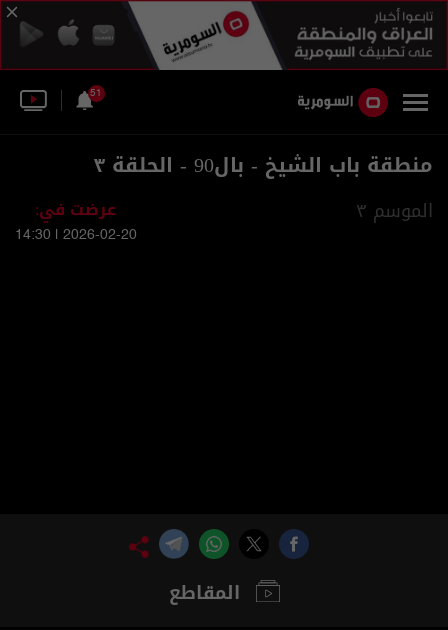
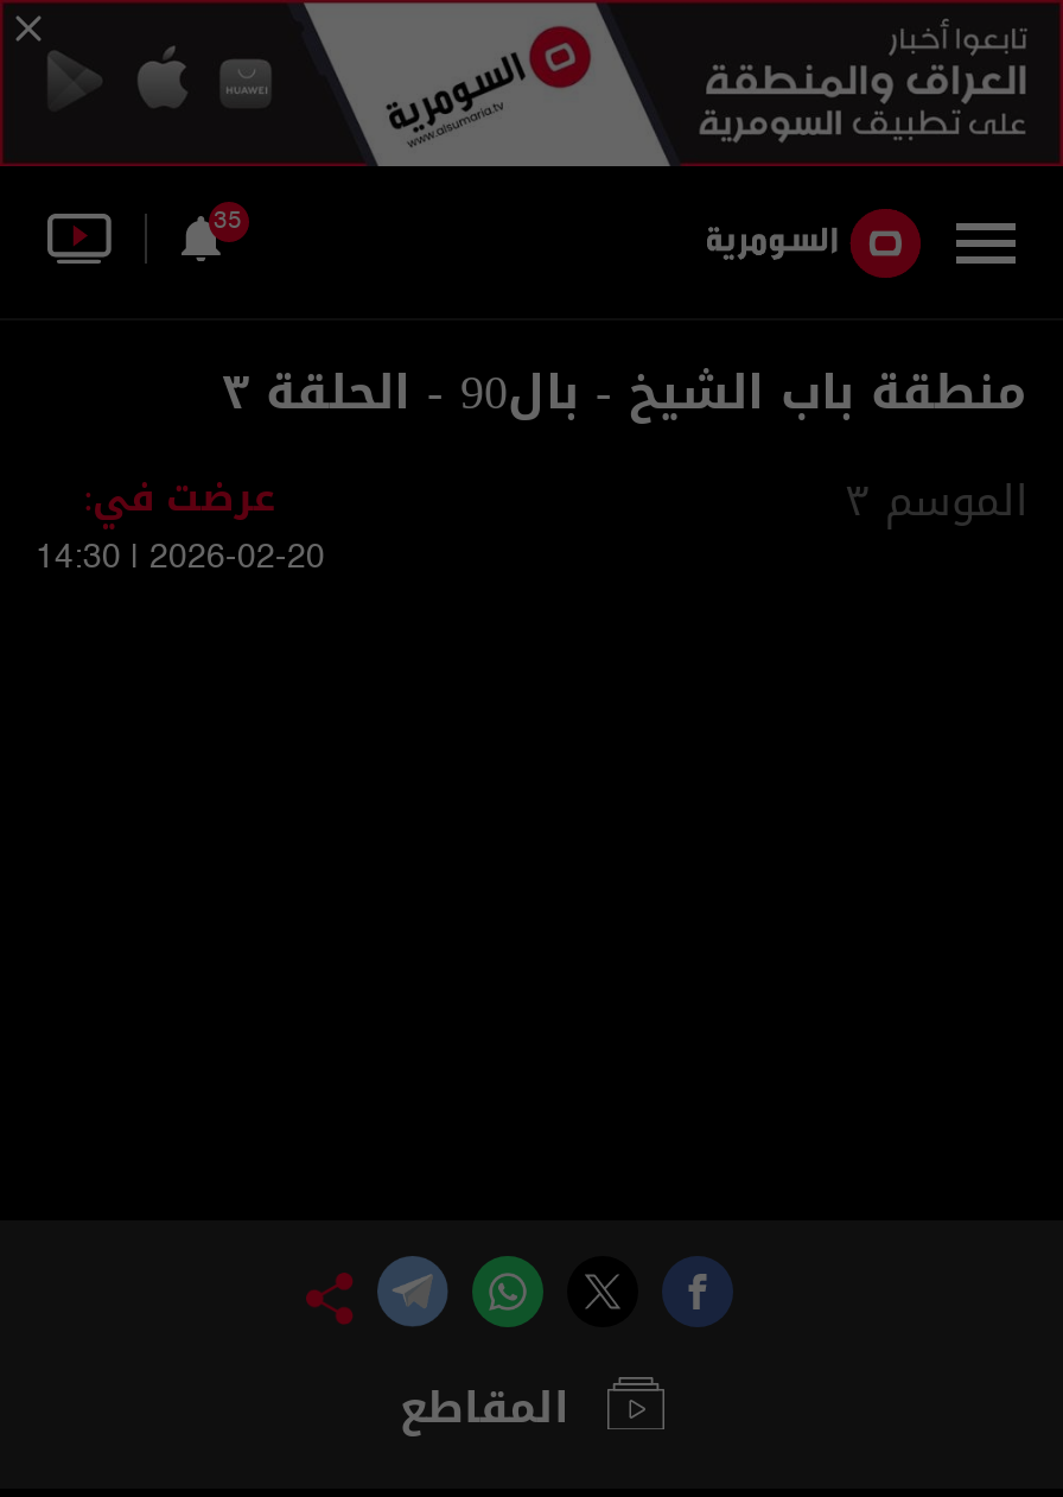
- 51
+ 35
